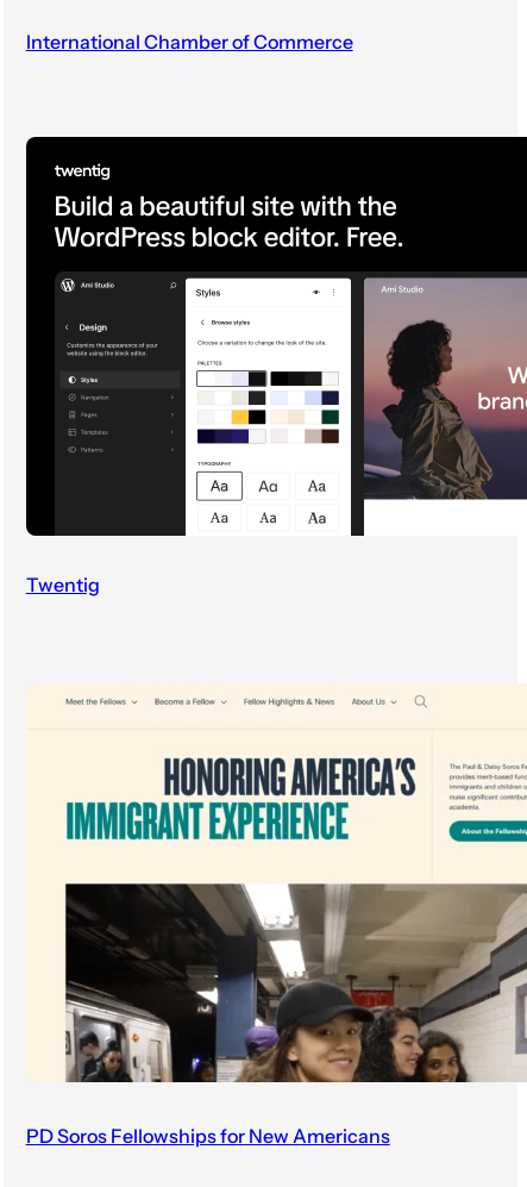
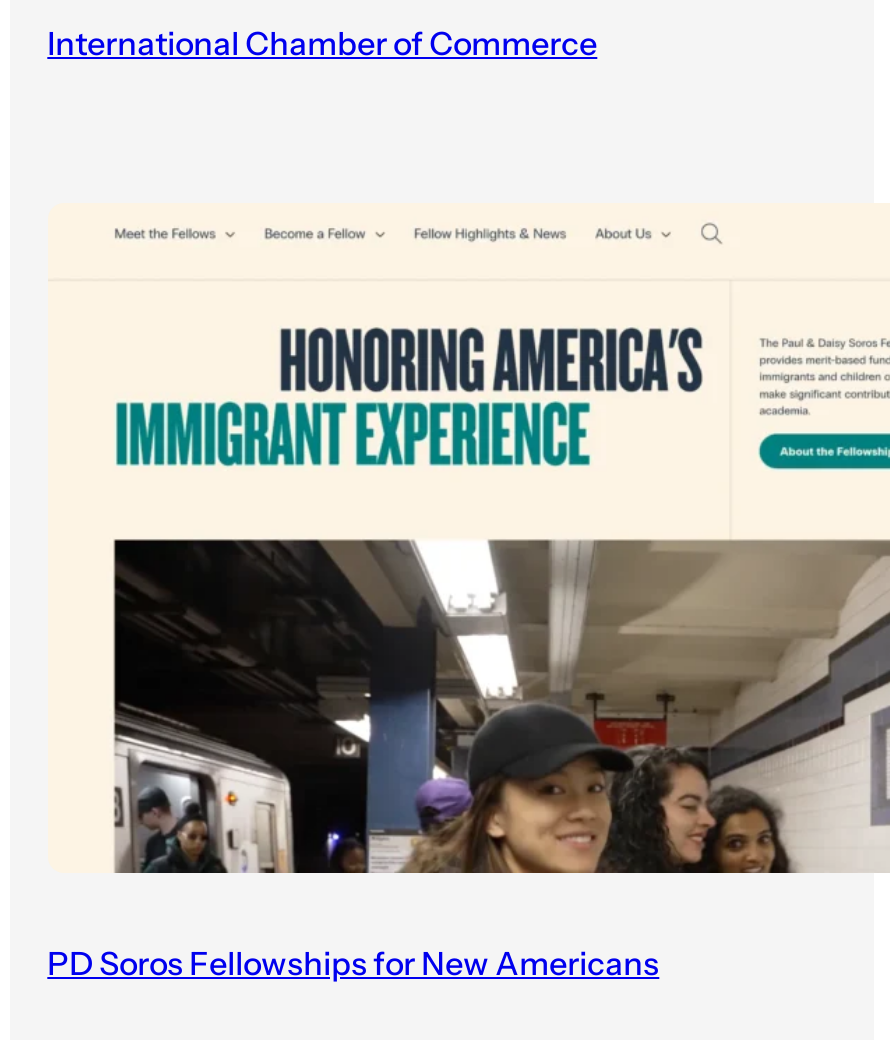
- [image]
- Twentig
